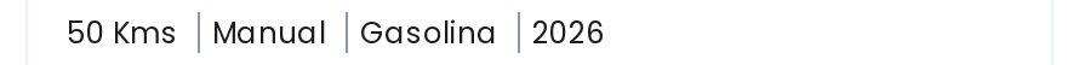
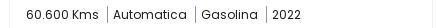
- 50 Kms
- Manual
+ 60.600 Kms
+ Automatica

- 2026
+ 2022
